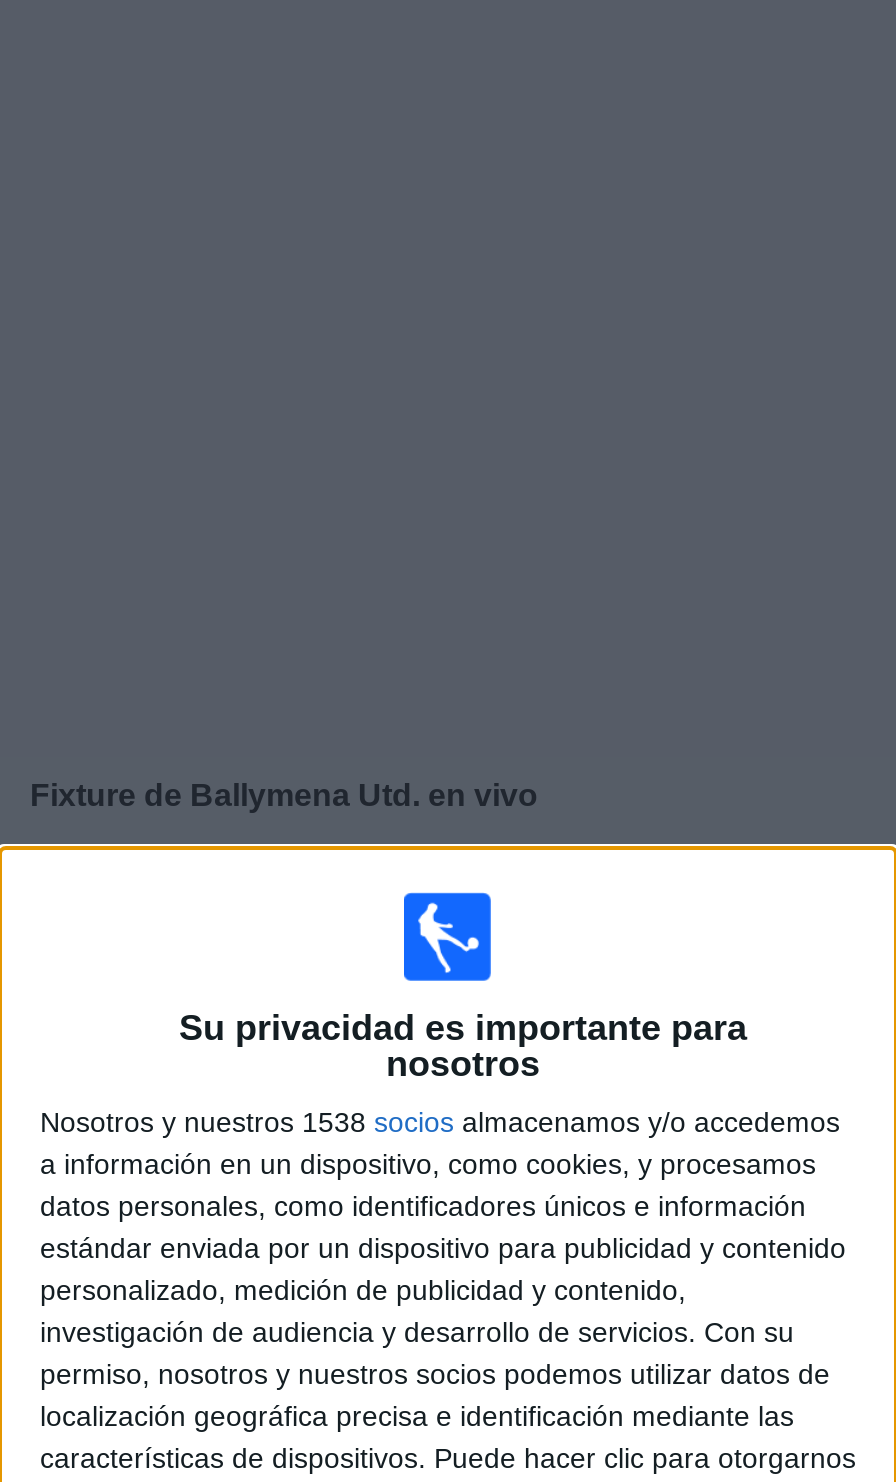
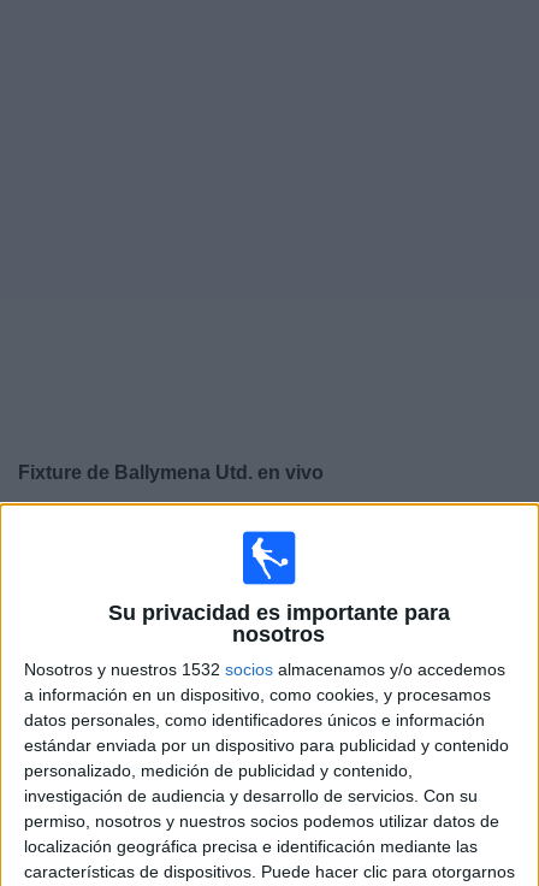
- Nosotros y nuestros 1538 socios almacenamos y/o accedemos
+ Nosotros y nuestros 1532 socios almacenamos y/o accedemos
